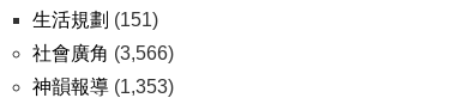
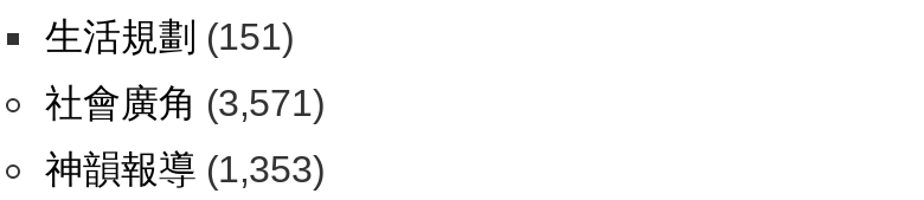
- 社會廣角(3,566)
+ 社會廣角(3,571)
